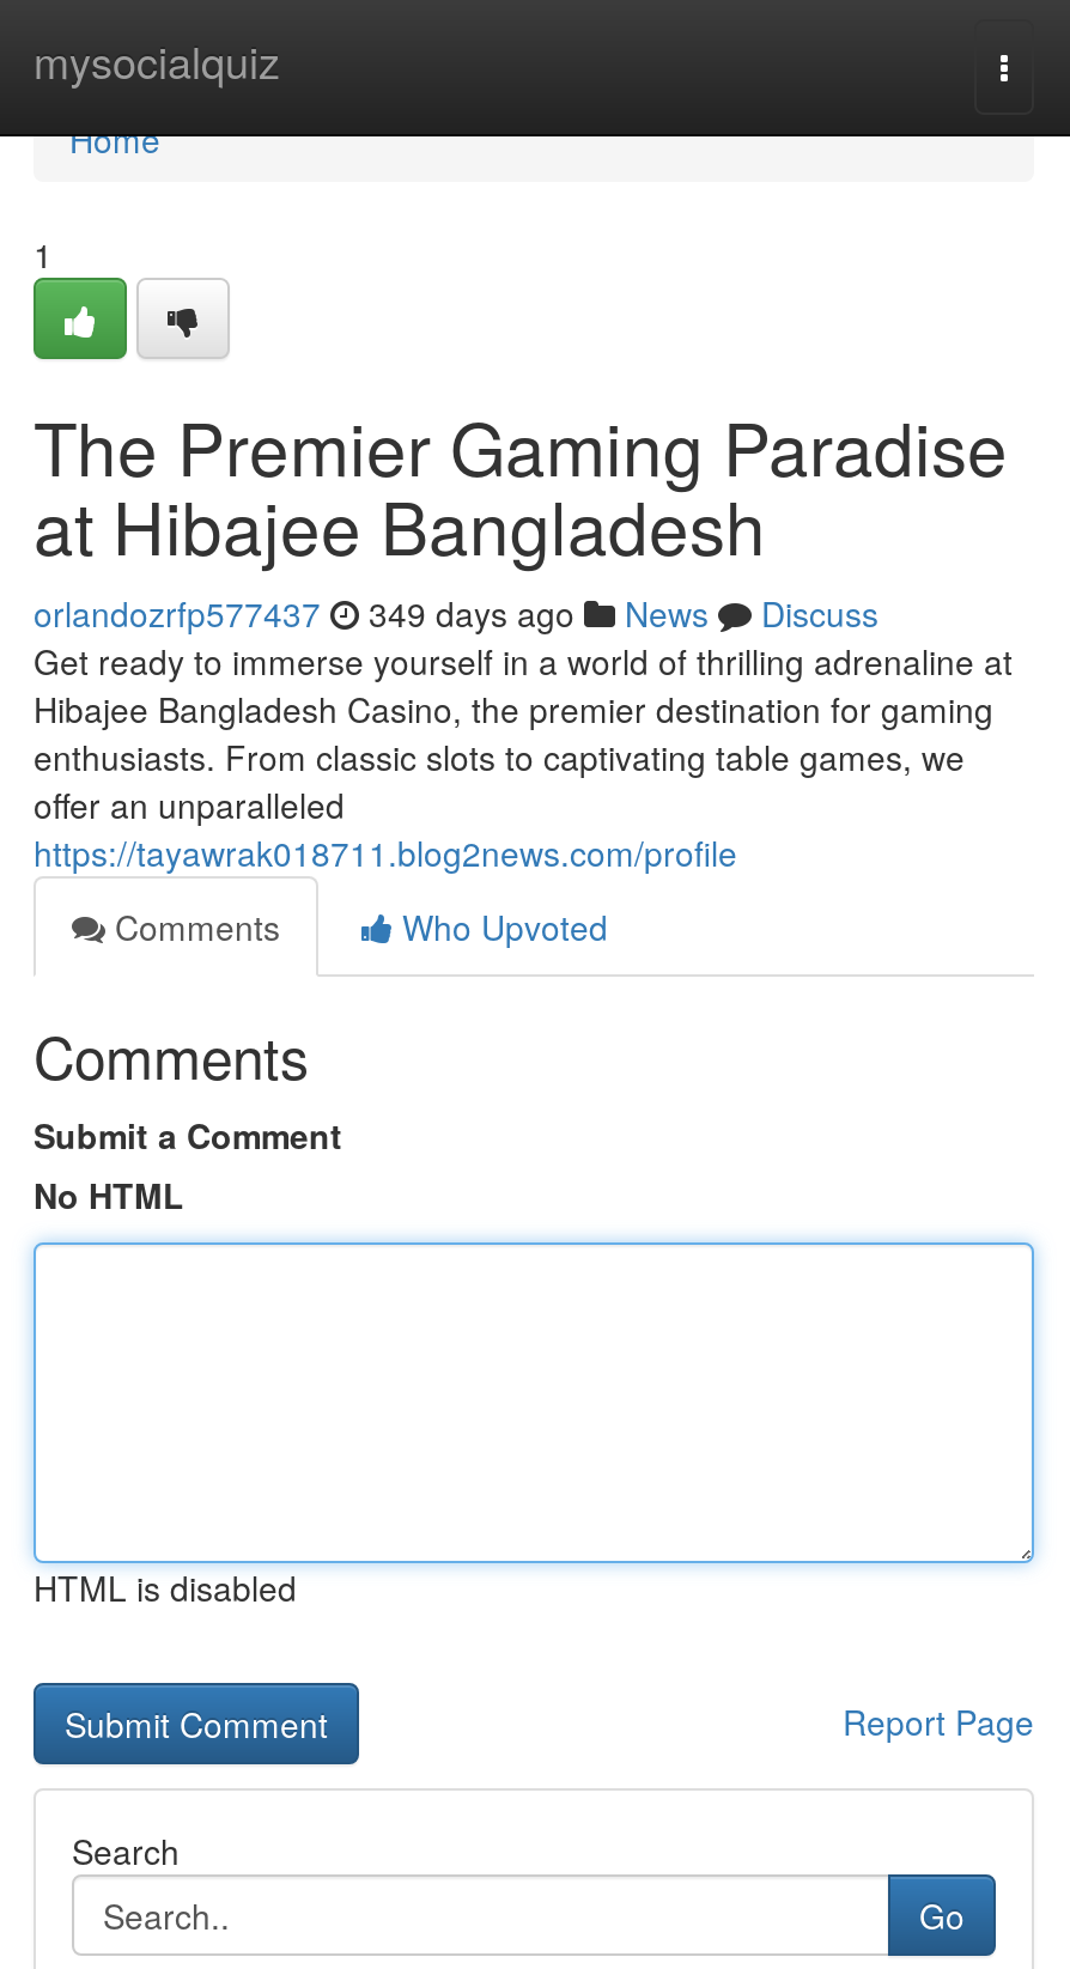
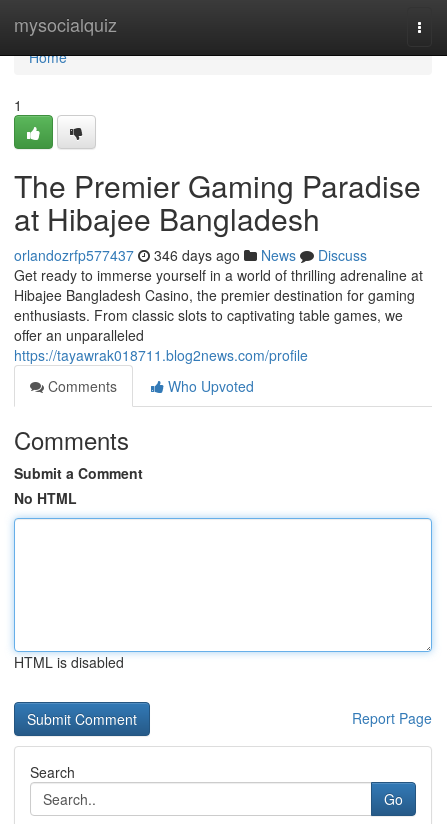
- orlandozrfp577437 349 days ago News Discuss
+ orlandozrfp577437 346 days ago News Discuss
